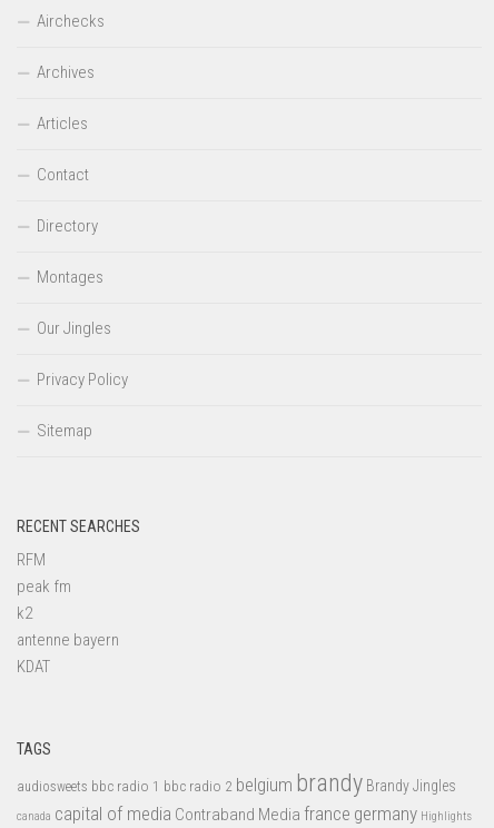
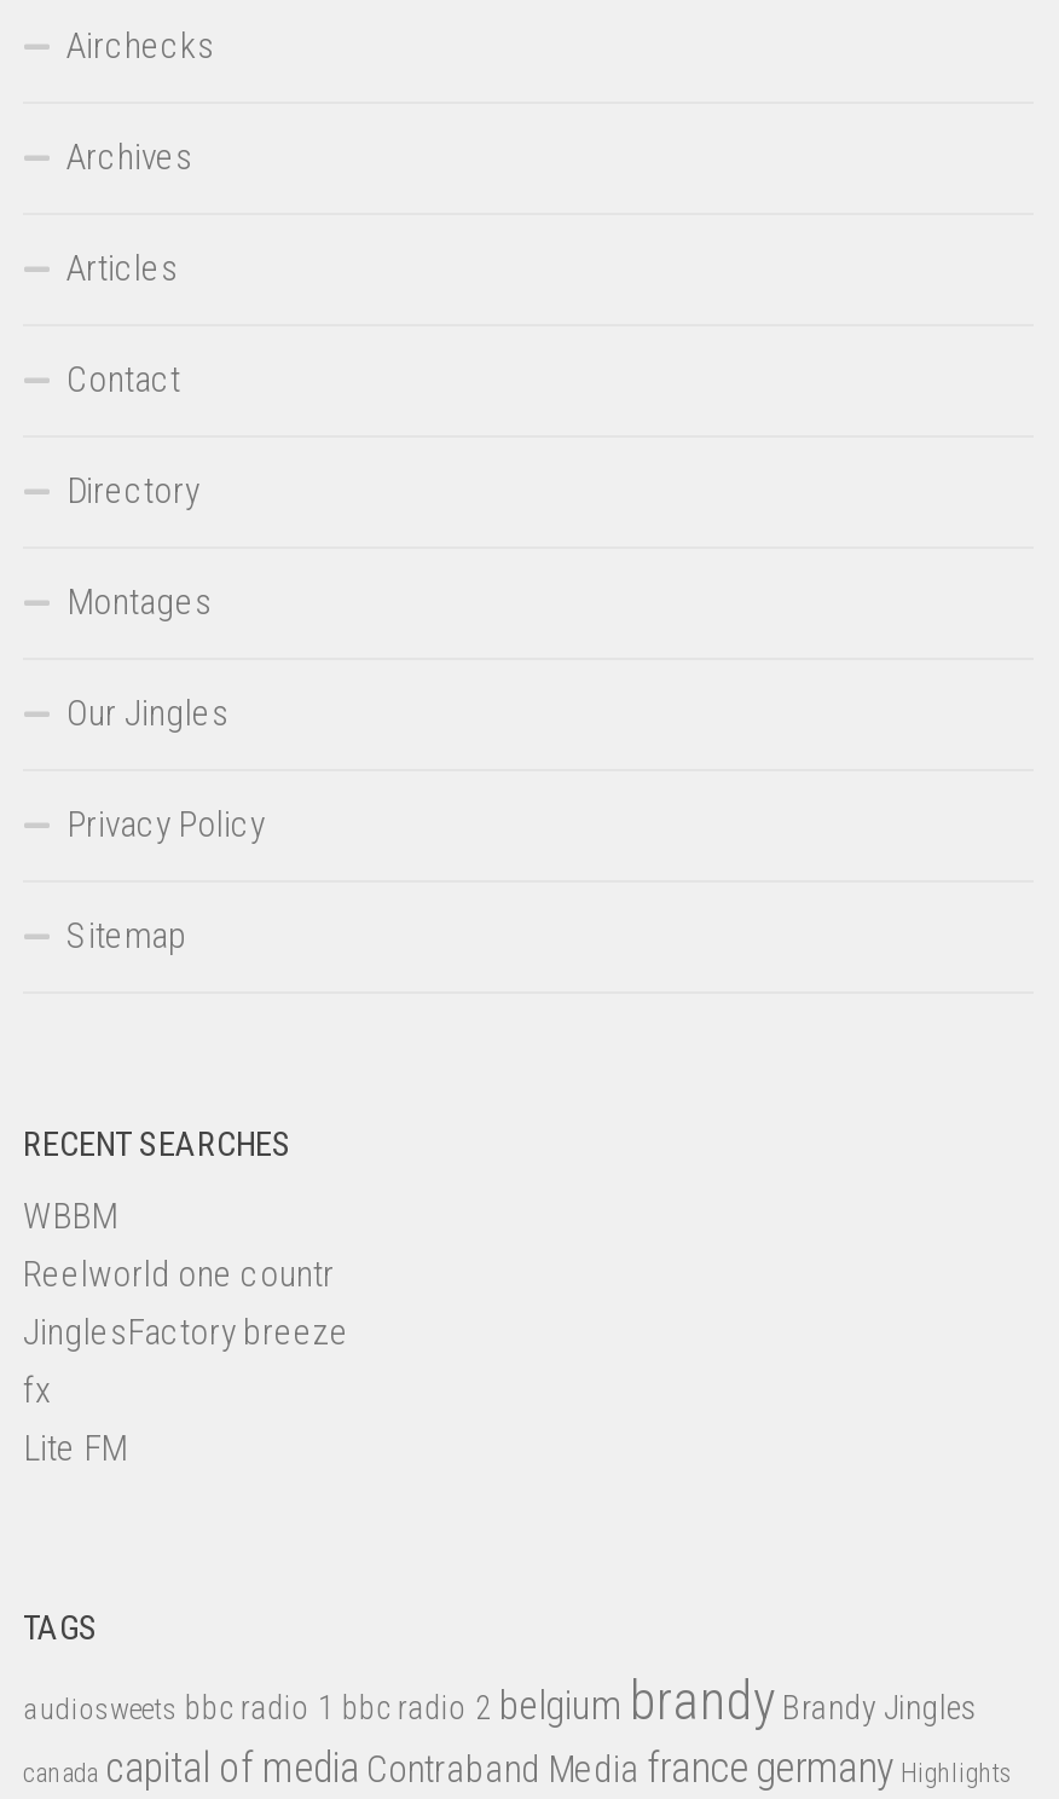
- RFM
- peak fm
- k2
- antenne bayern
- KDAT
+ WBBM
+ Reelworld one countr
+ JinglesFactory breeze
+ fx
+ Lite FM
